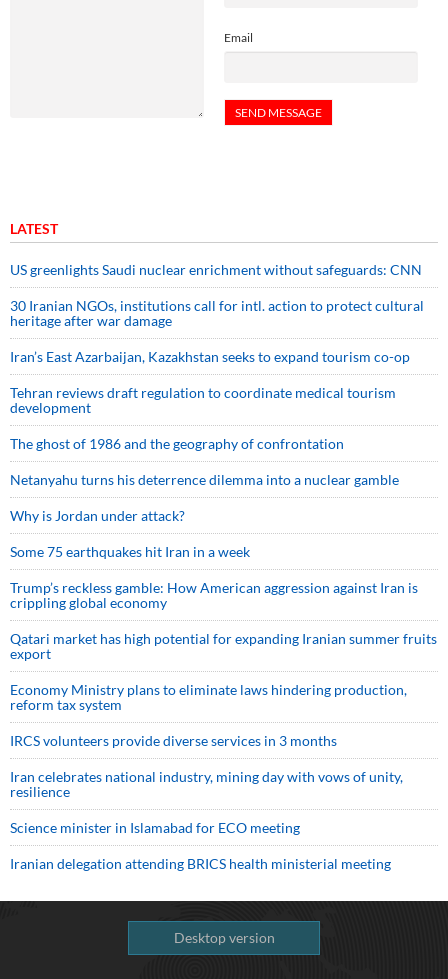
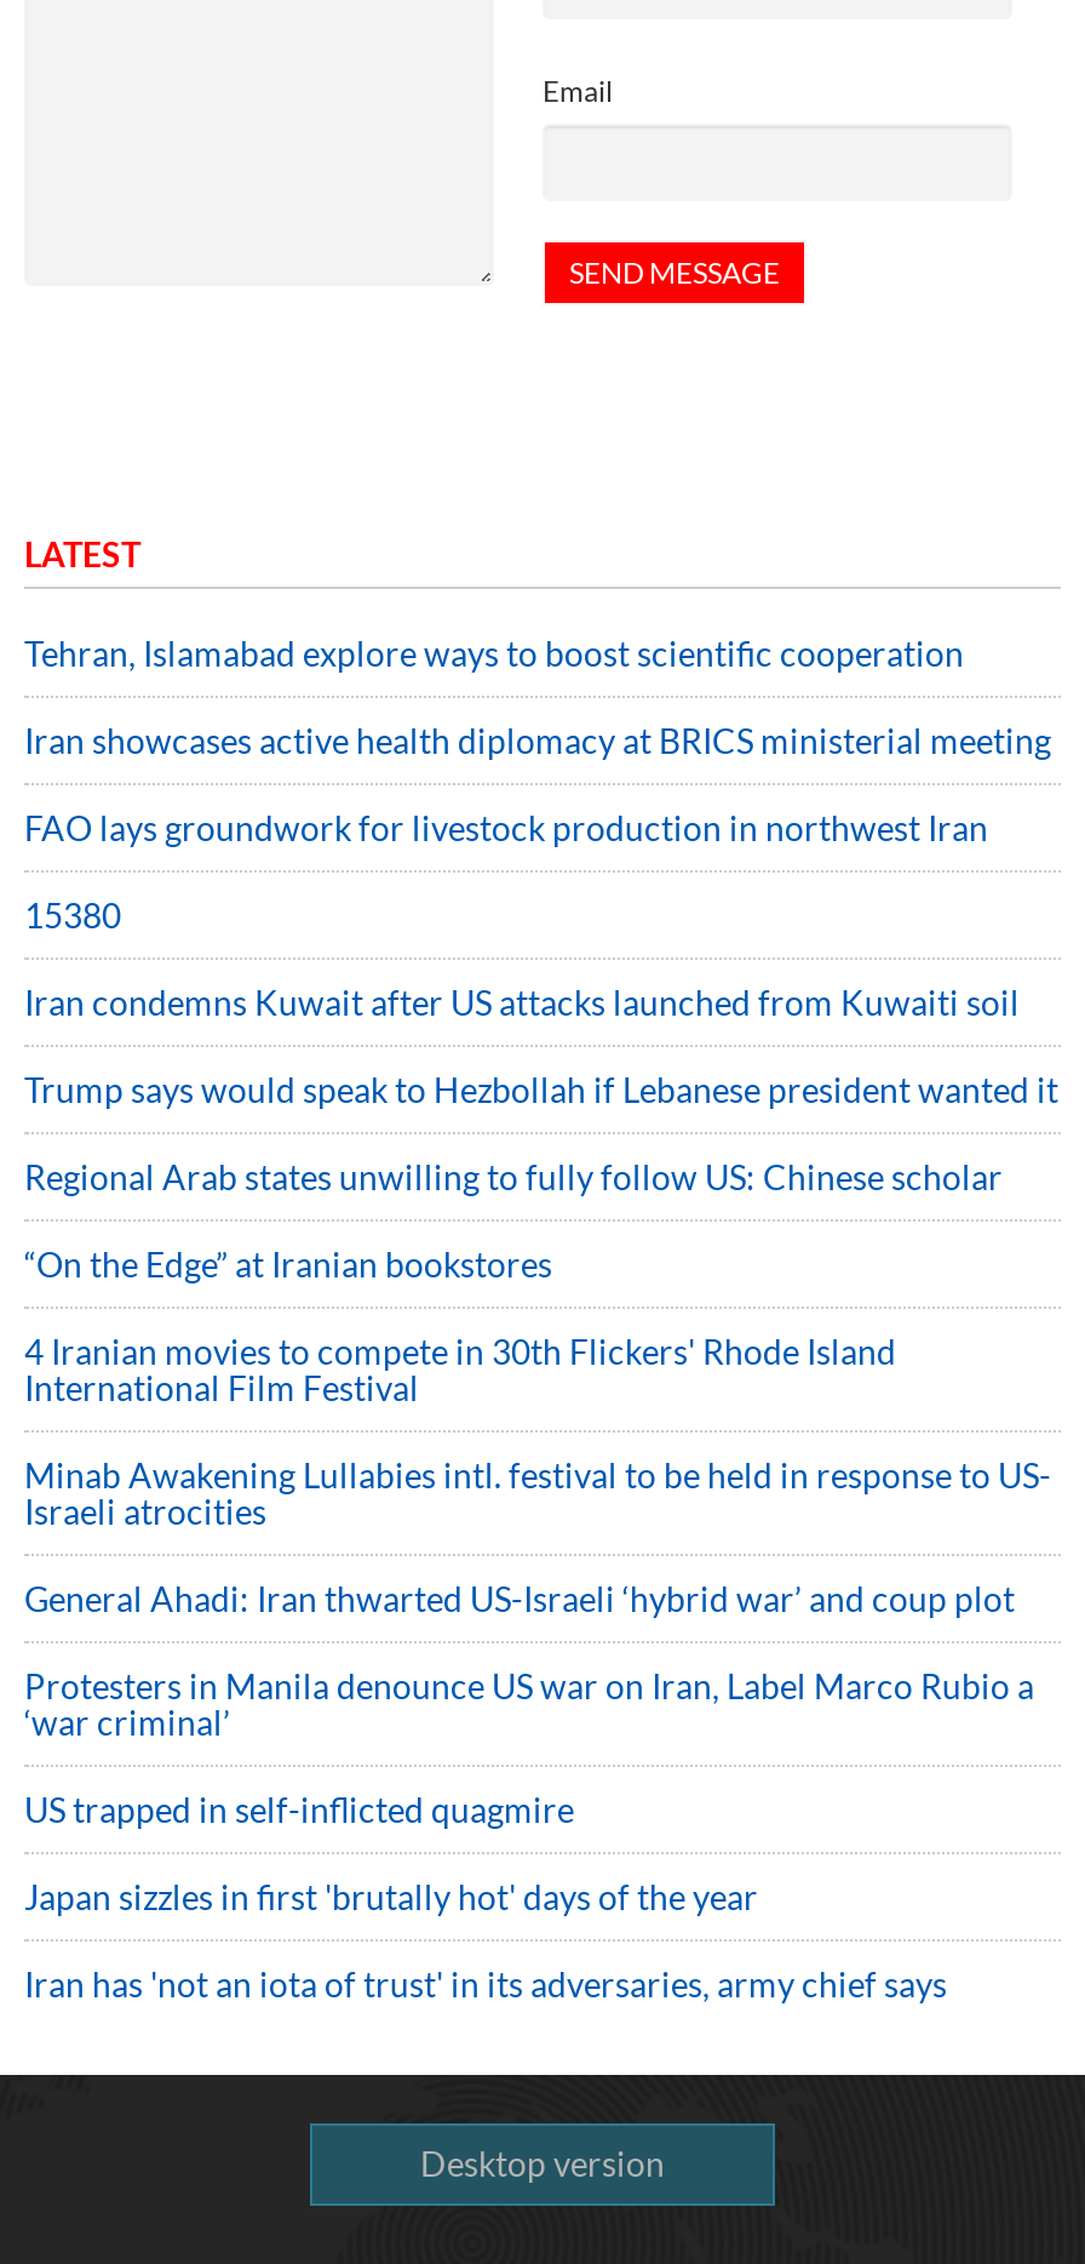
- US greenlights Saudi nuclear enrichment without safeguards: CNN
+ Tehran, Islamabad explore ways to boost scientific cooperation

- 30 Iranian NGOs, institutions call for intl. action to protect cultural
- heritage after war damage
+ Iran showcases active health diplomacy at BRICS ministerial meeting

- Iran’s East Azarbaijan, Kazakhstan seeks to expand tourism co-op
+ FAO lays groundwork for livestock production in northwest Iran

- Tehran reviews draft regulation to coordinate medical tourism
- development
+ 15380

- The ghost of 1986 and the geography of confrontation
+ Iran condemns Kuwait after US attacks launched from Kuwaiti soil

- Netanyahu turns his deterrence dilemma into a nuclear gamble
+ Trump says would speak to Hezbollah if Lebanese president wanted it

- Why is Jordan under attack?
+ Regional Arab states unwilling to fully follow US: Chinese scholar

- Some 75 earthquakes hit Iran in a week
+ “On the Edge” at Iranian bookstores

- Trump’s reckless gamble: How American aggression against Iran is
- crippling global economy
+ 4 Iranian movies to compete in 30th Flickers' Rhode Island
+ International Film Festival

- Qatari market has high potential for expanding Iranian summer fruits
- export
+ Minab Awakening Lullabies intl. festival to be held in response to US-
+ Israeli atrocities

- Economy Ministry plans to eliminate laws hindering production,
- reform tax system
+ General Ahadi: Iran thwarted US-Israeli ‘hybrid war’ and coup plot

- IRCS volunteers provide diverse services in 3 months
+ Protesters in Manila denounce US war on Iran, Label Marco Rubio a
+ ‘war criminal’

- Iran celebrates national industry, mining day with vows of unity,
- resilience
+ US trapped in self-inflicted quagmire

- Science minister in Islamabad for ECO meeting
+ Japan sizzles in first 'brutally hot' days of the year

- Iranian delegation attending BRICS health ministerial meeting
+ Iran has 'not an iota of trust' in its adversaries, army chief says
